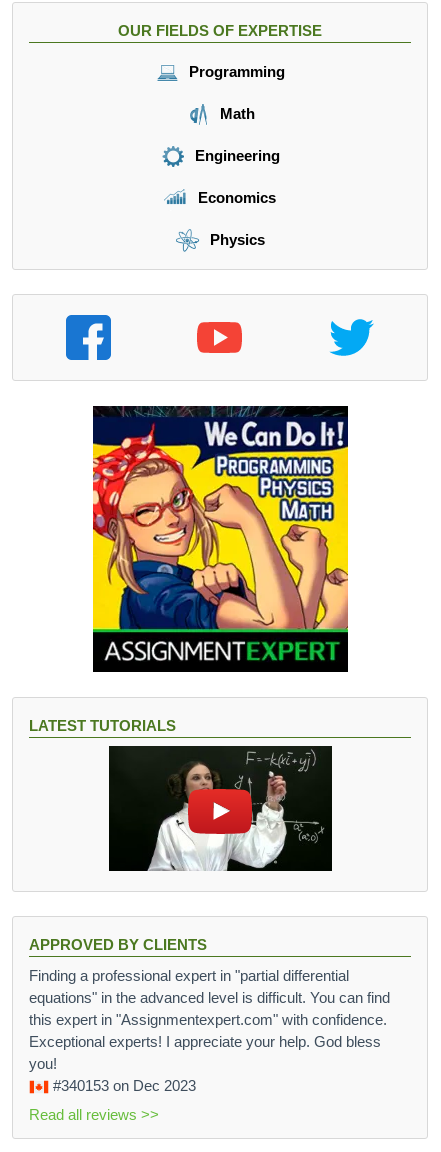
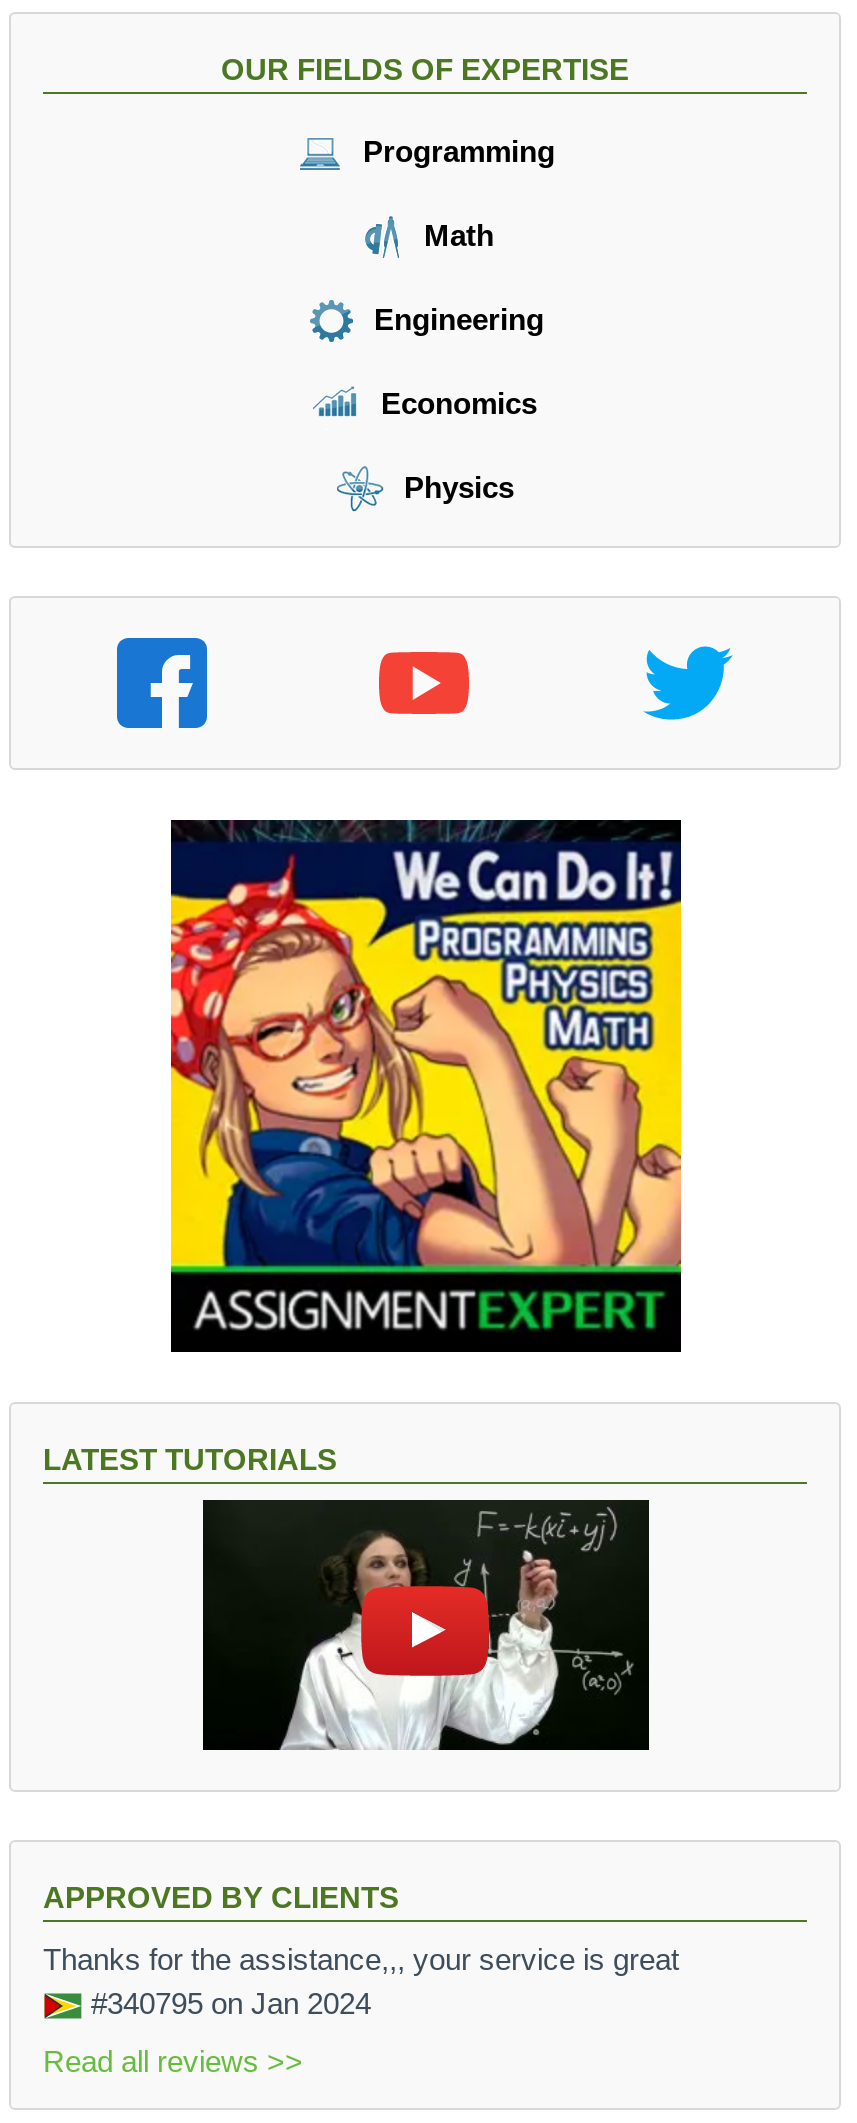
- Finding a professional expert in "partial differential
- equations" in the advanced level is difficult. You can find
- this expert in "Assignmentexpert.com" with confidence.
- Exceptional experts! I appreciate your help. God bless
- you!
- #340153 on Dec 2023
+ Thanks for the assistance,,, your service is great
+ #340795 on Jan 2024
